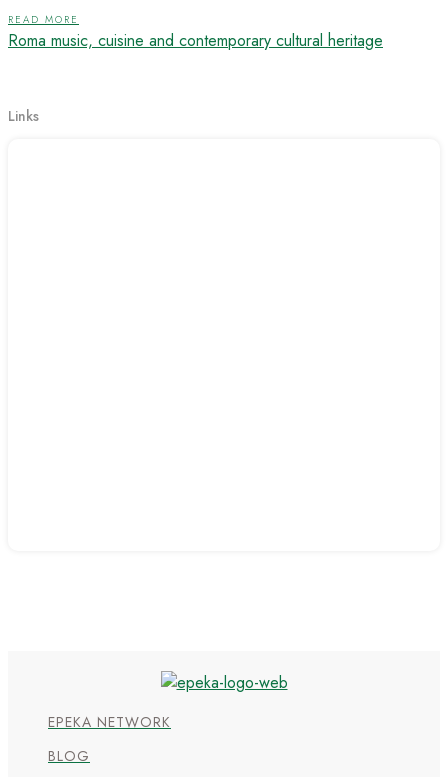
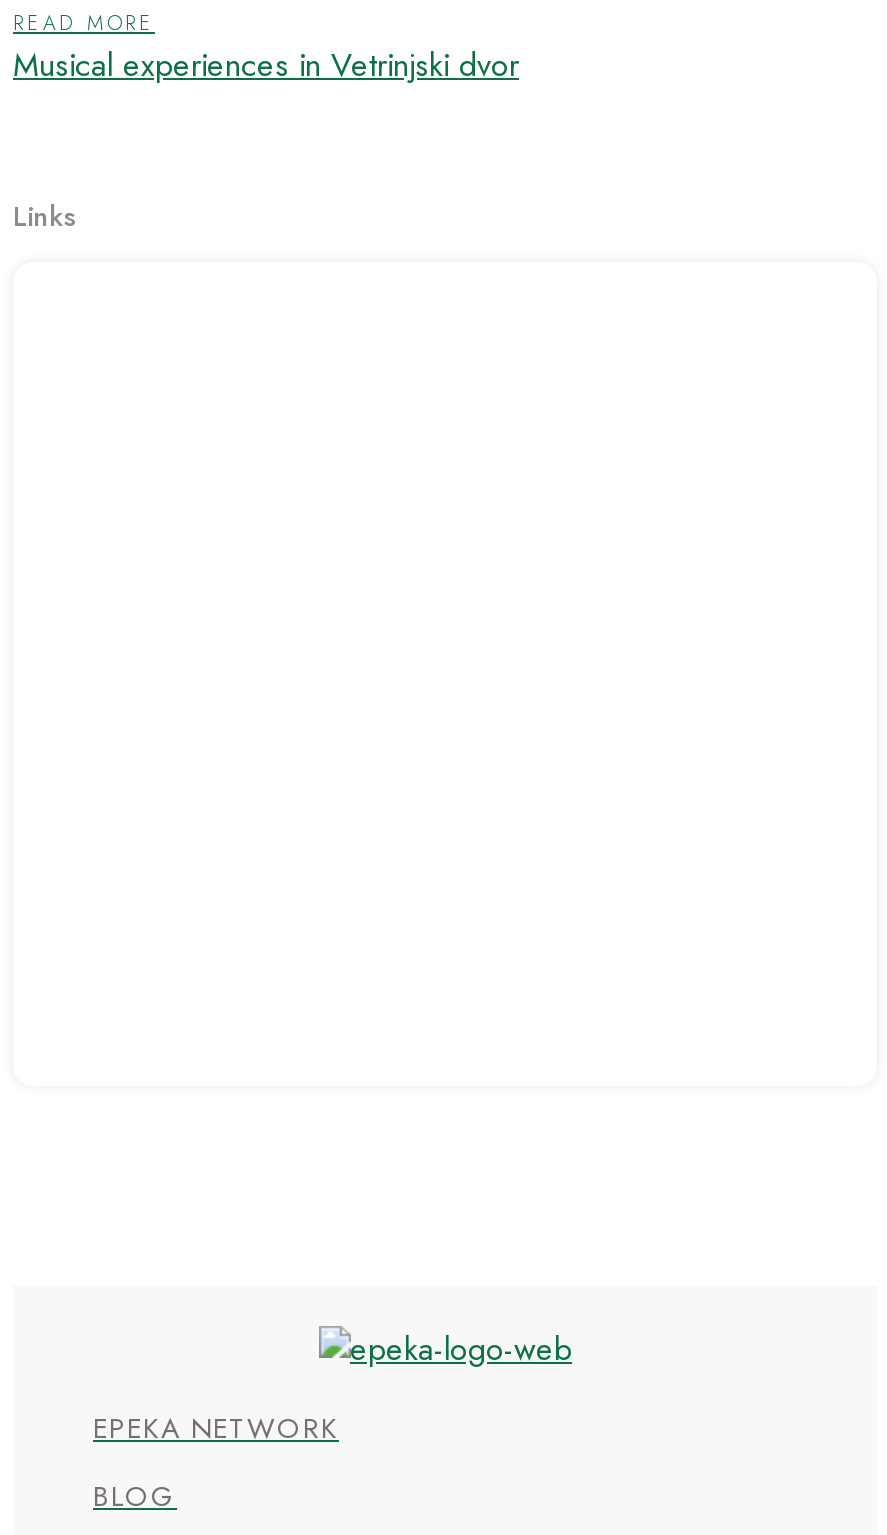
- Roma music, cuisine and contemporary cultural heritage
+ Musical experiences in Vetrinjski dvor
